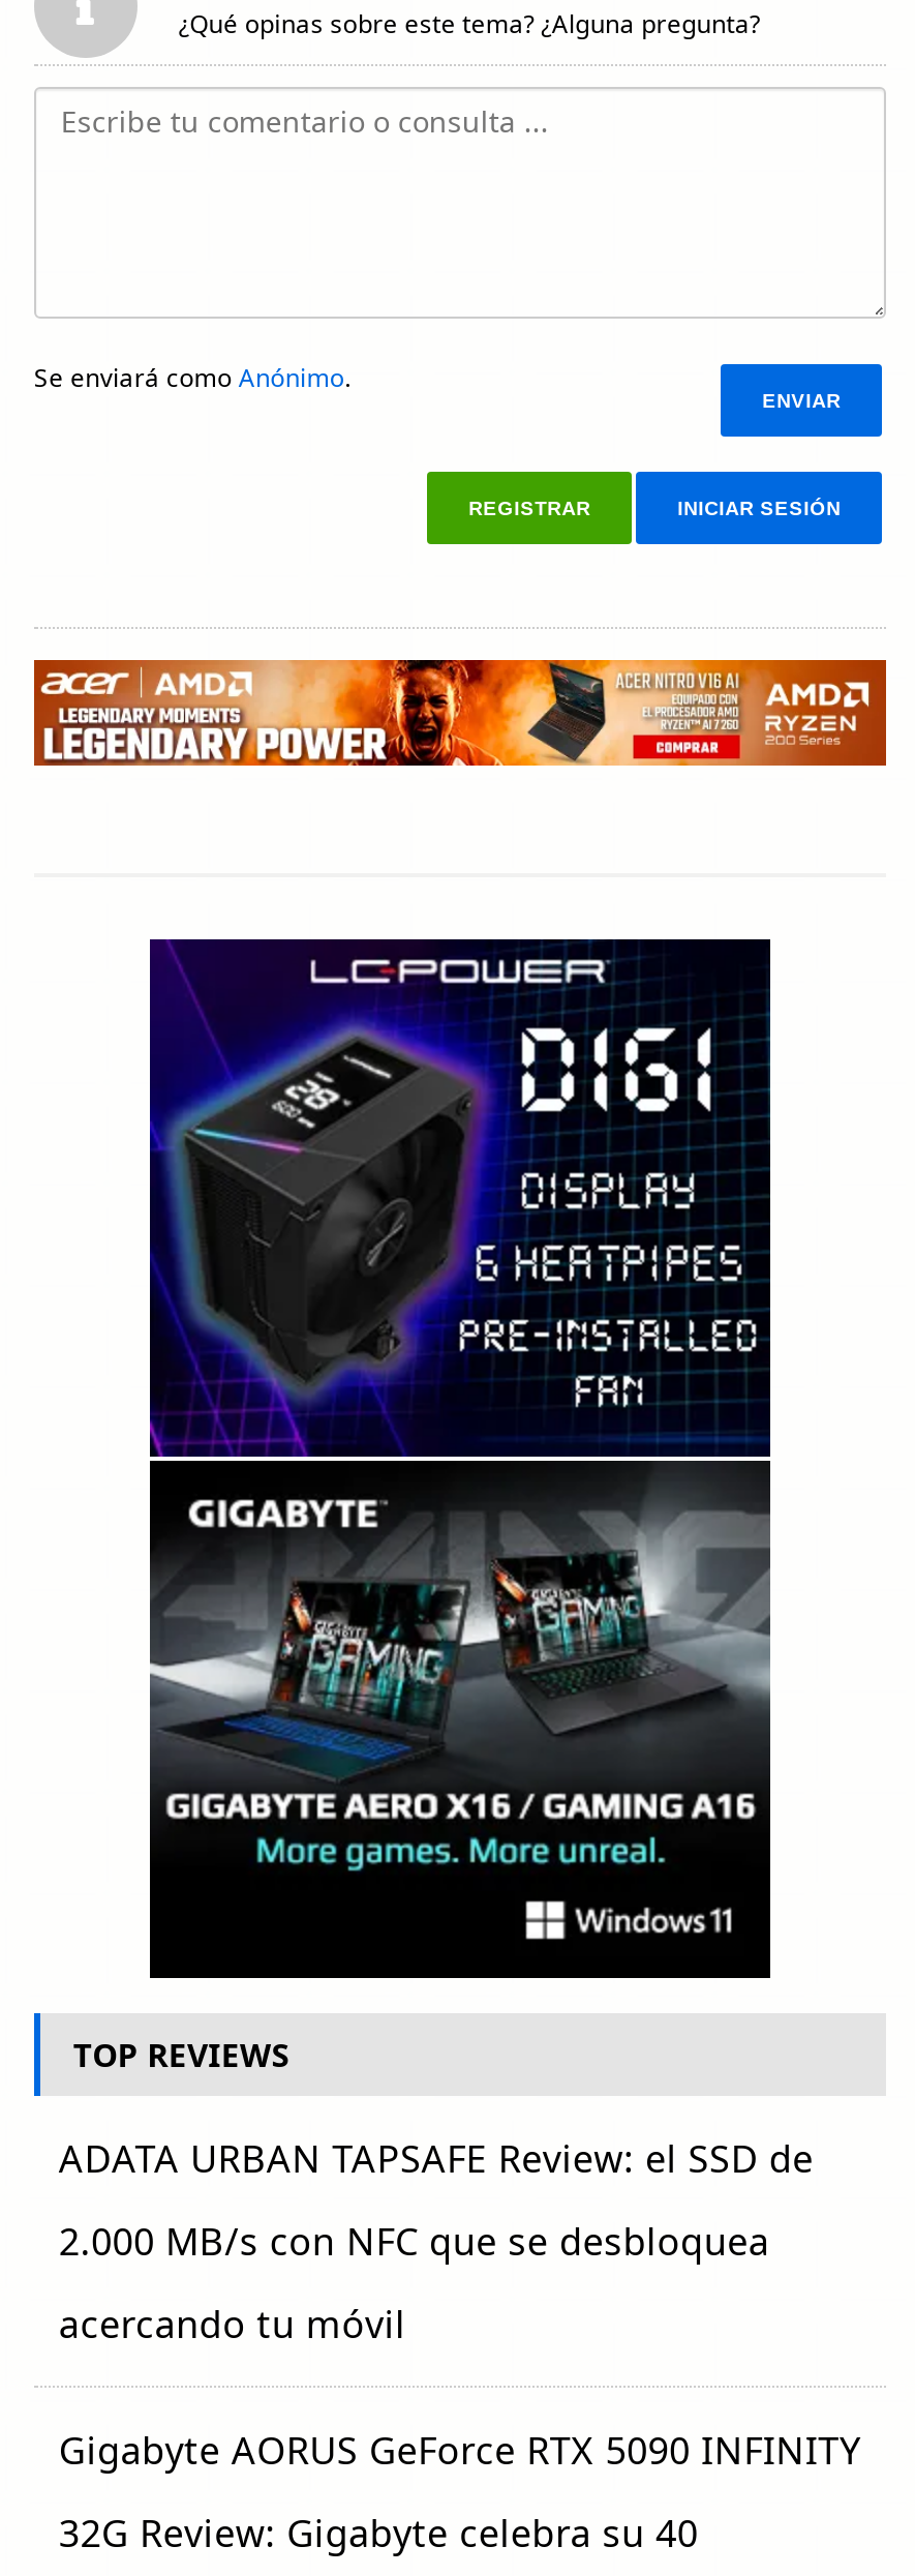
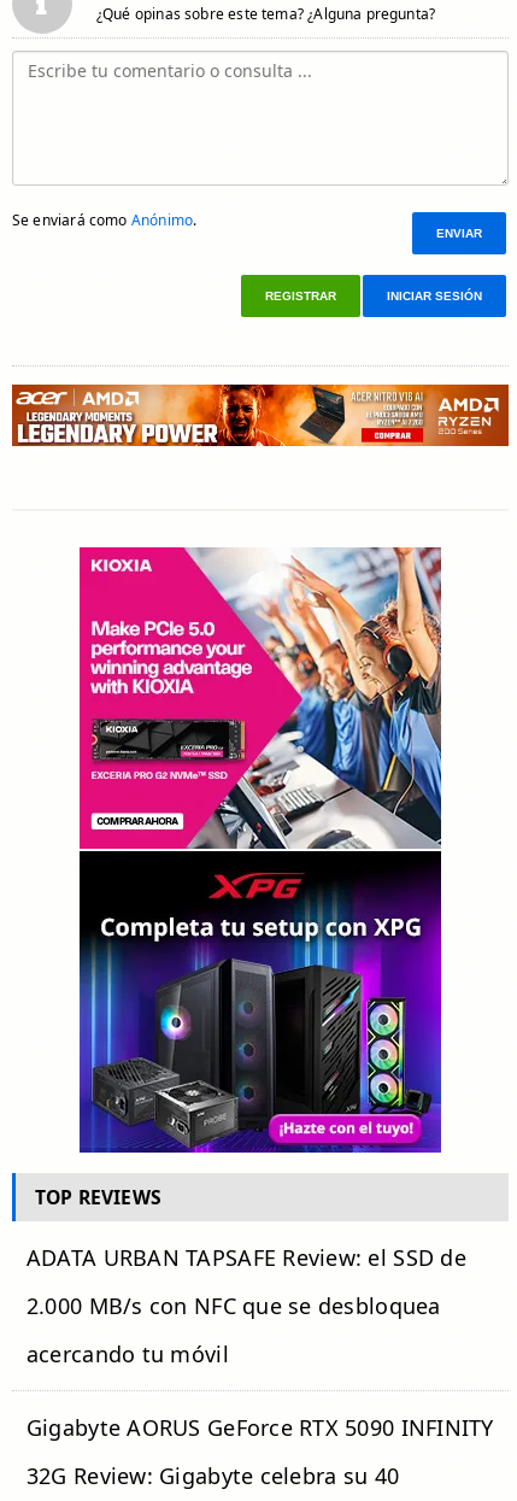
- [image]
+ [image]
